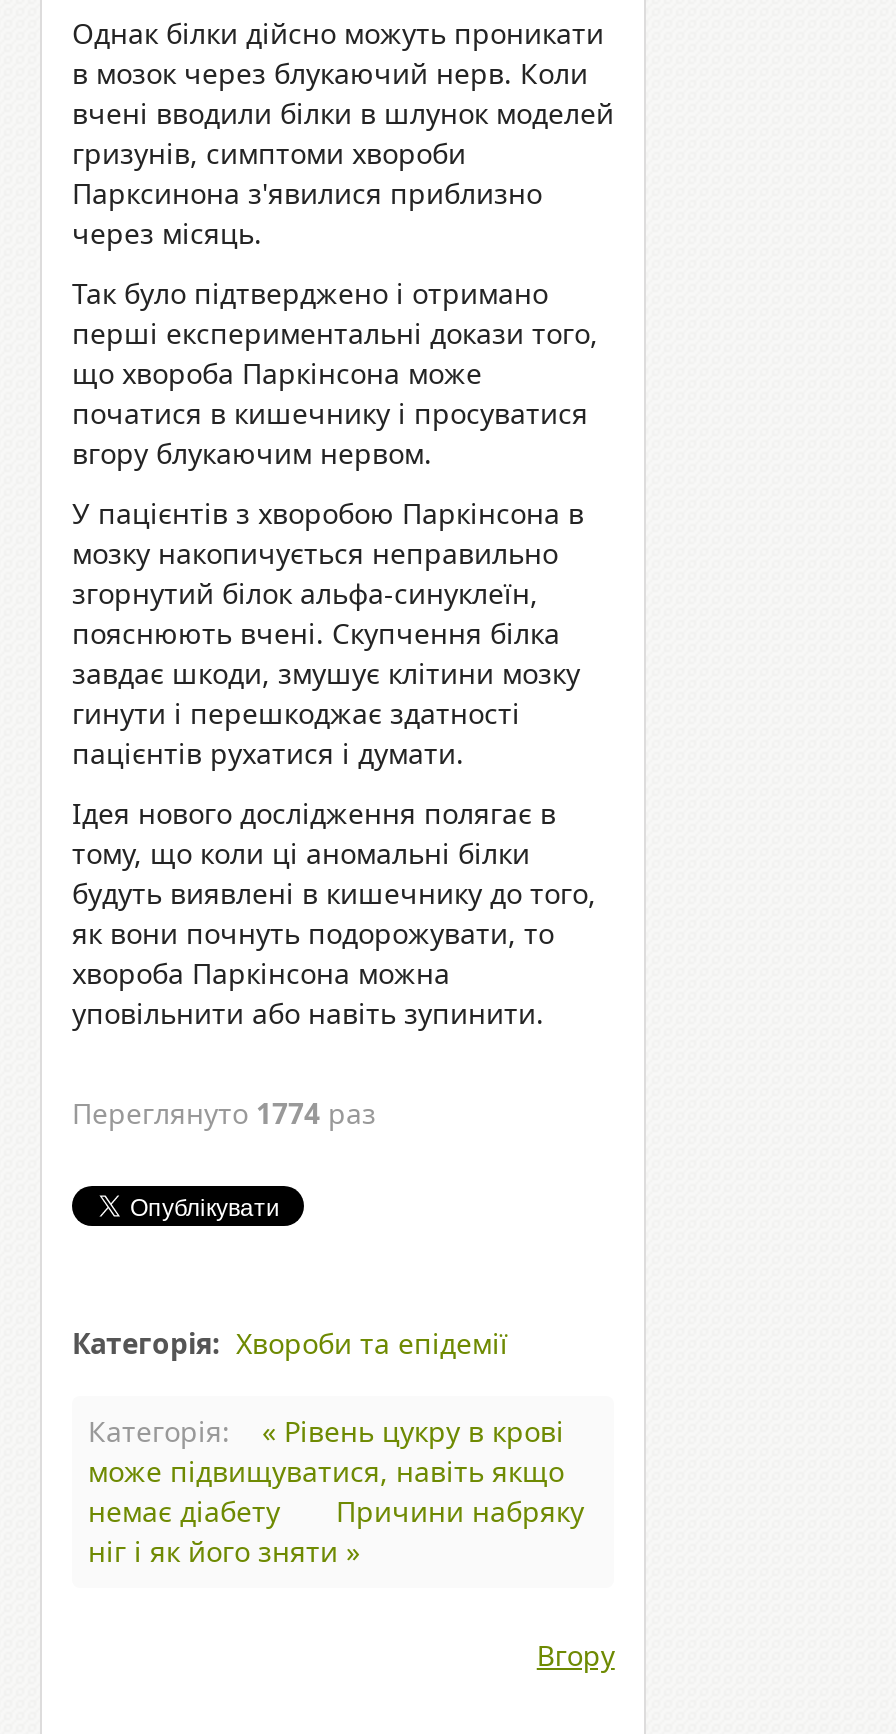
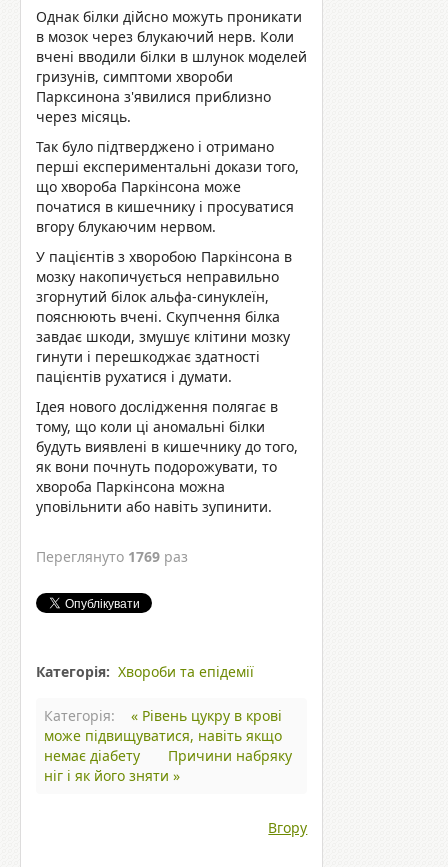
- Переглянуто 1774 раз
+ Переглянуто 1769 раз
